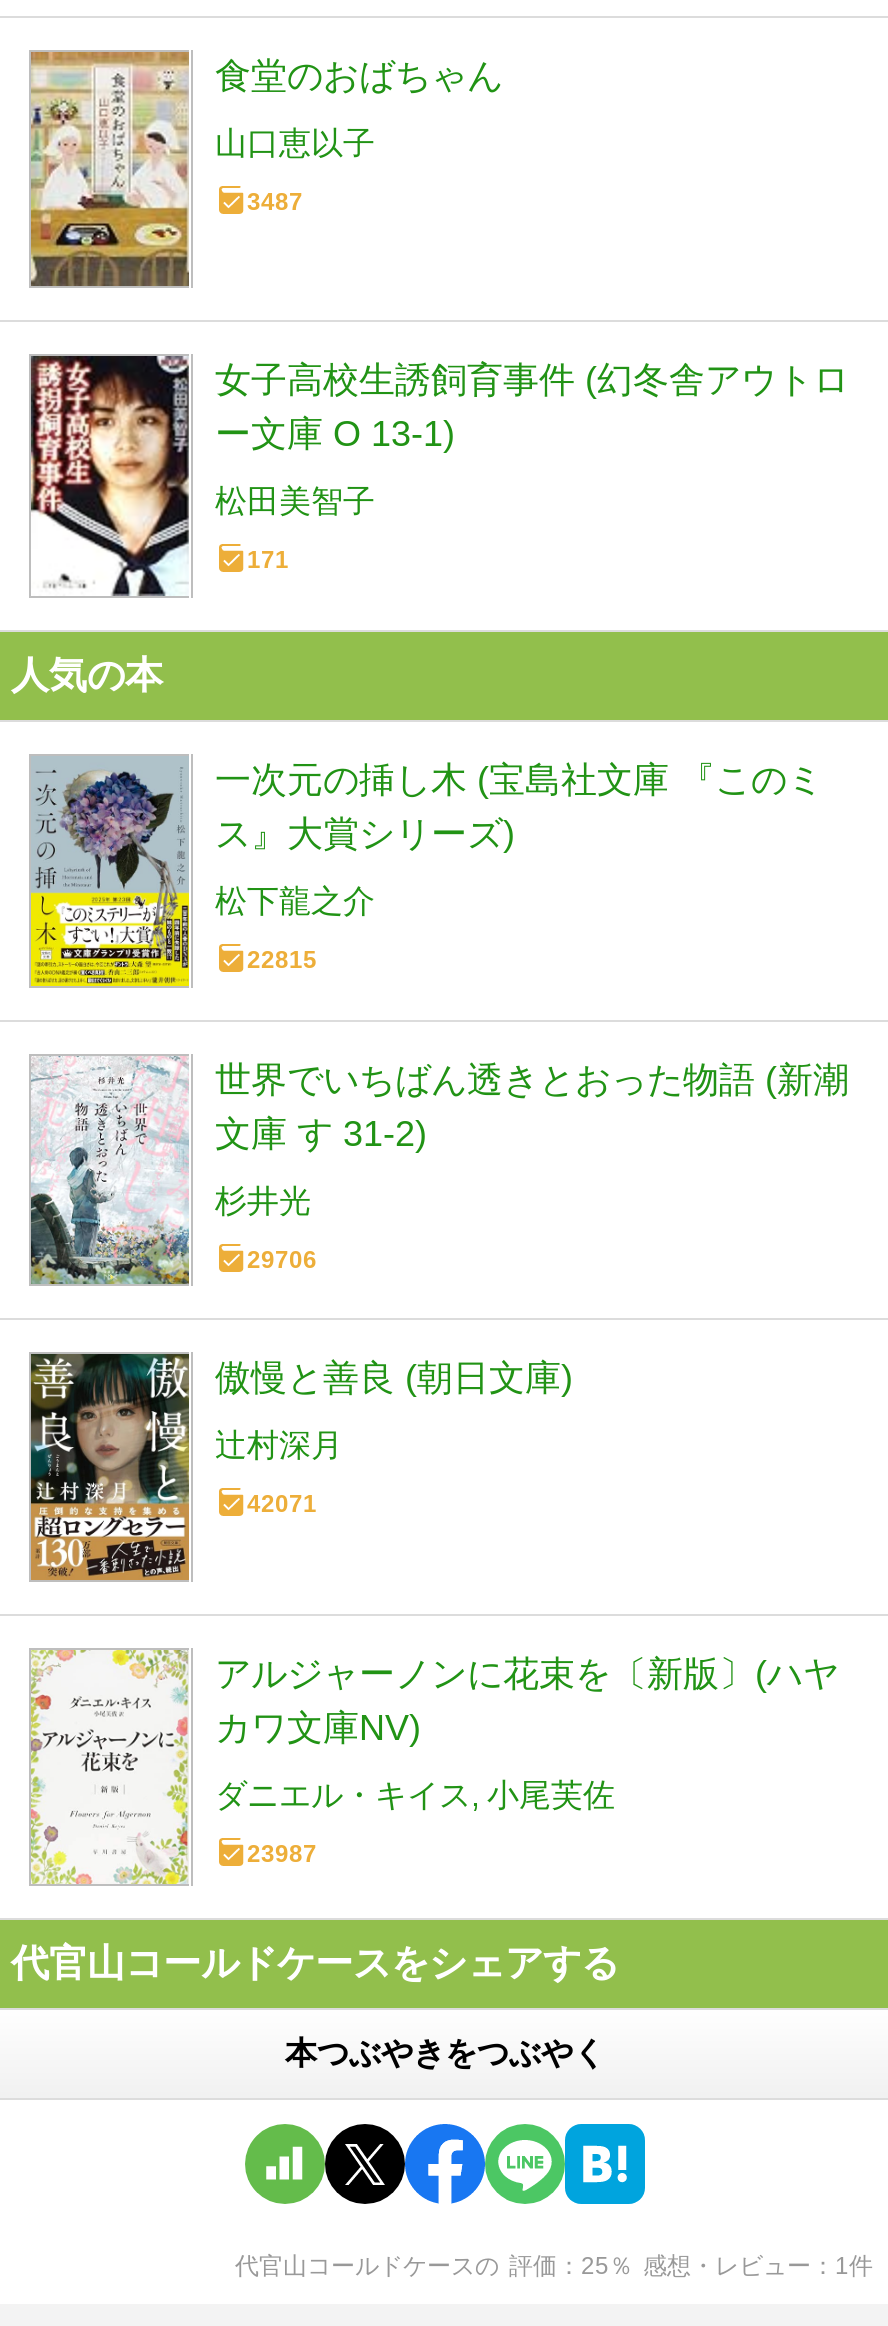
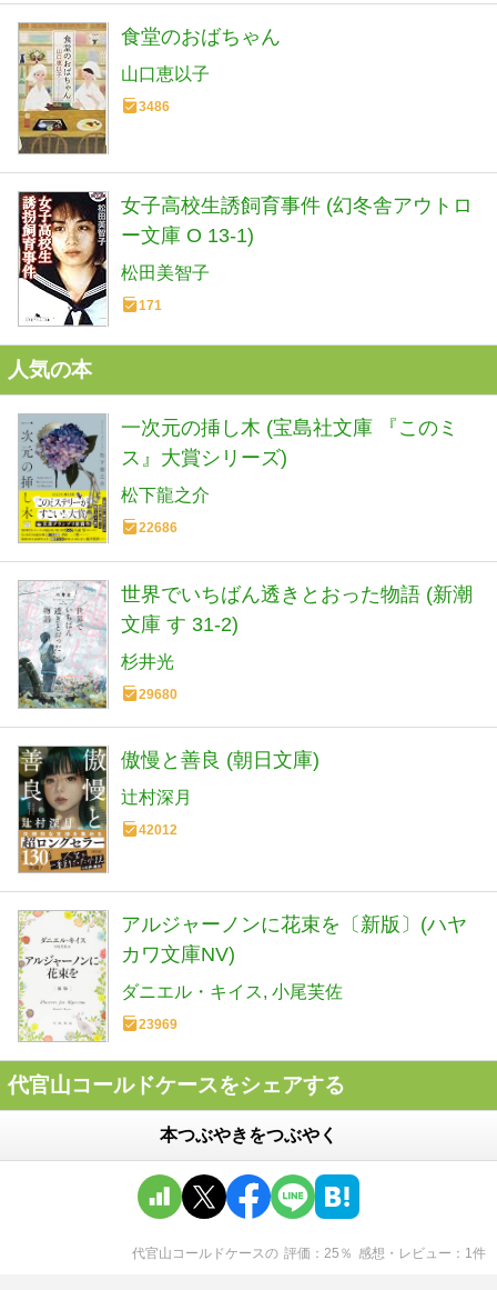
- 3487
+ 3486

- 22815
+ 22686

- 29706
+ 29680

- 42071
+ 42012

- 23987
+ 23969
